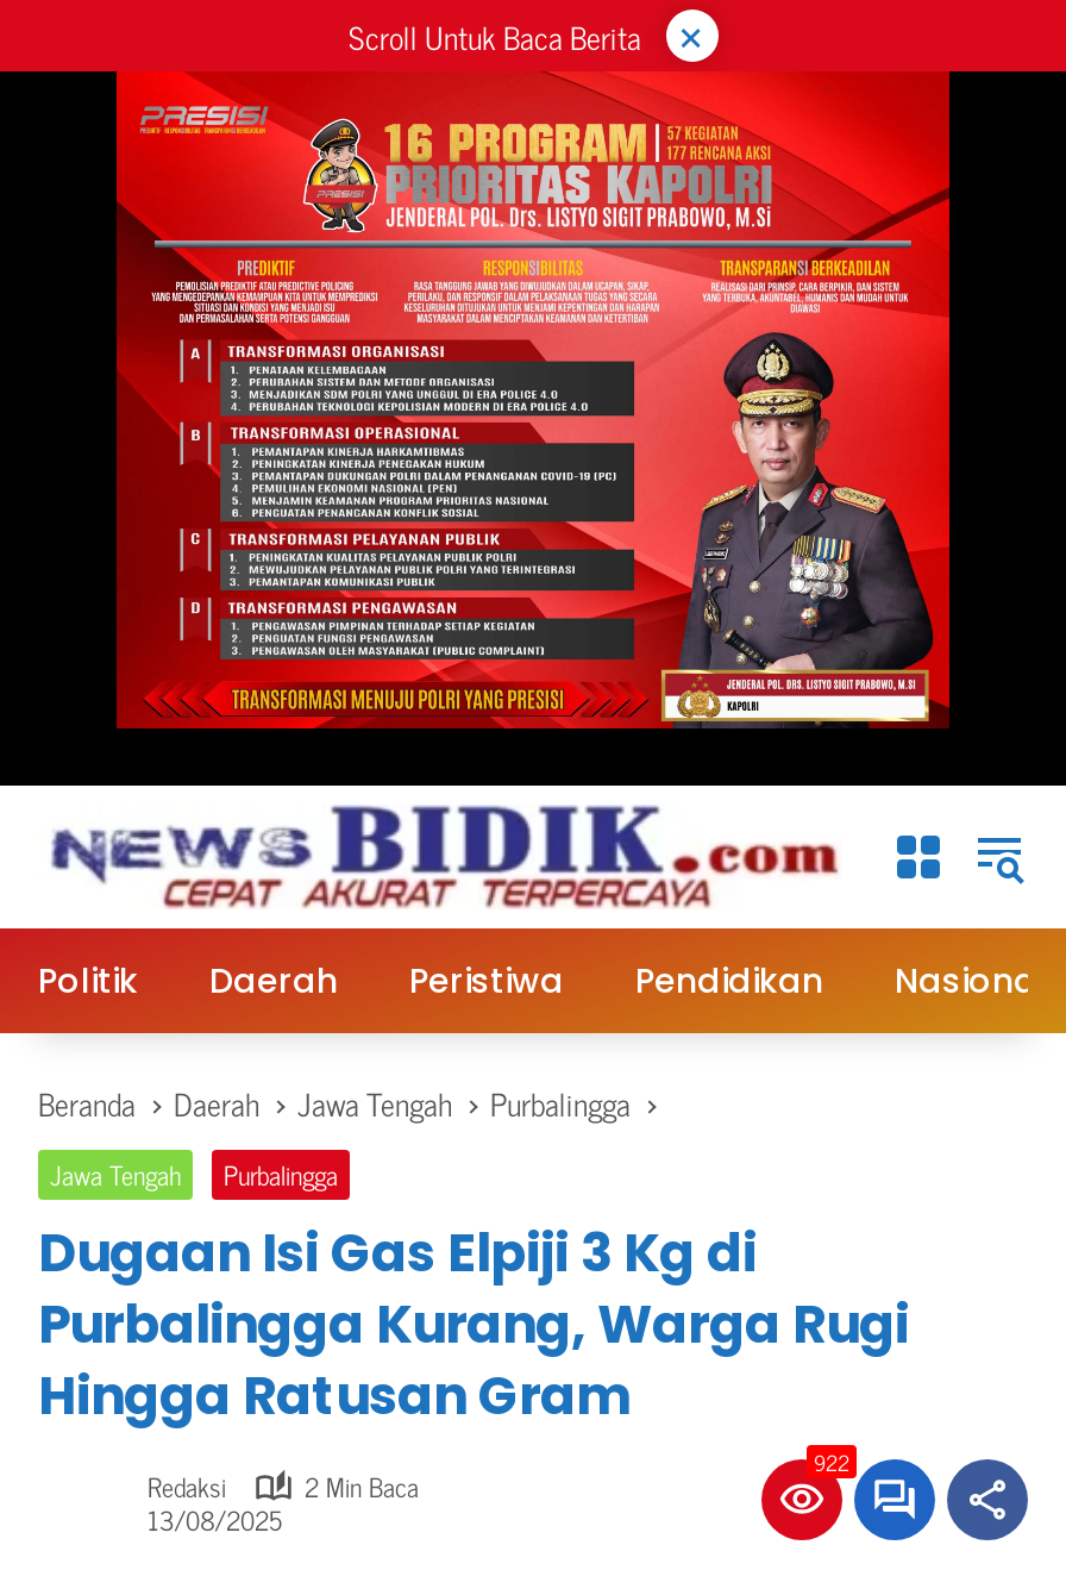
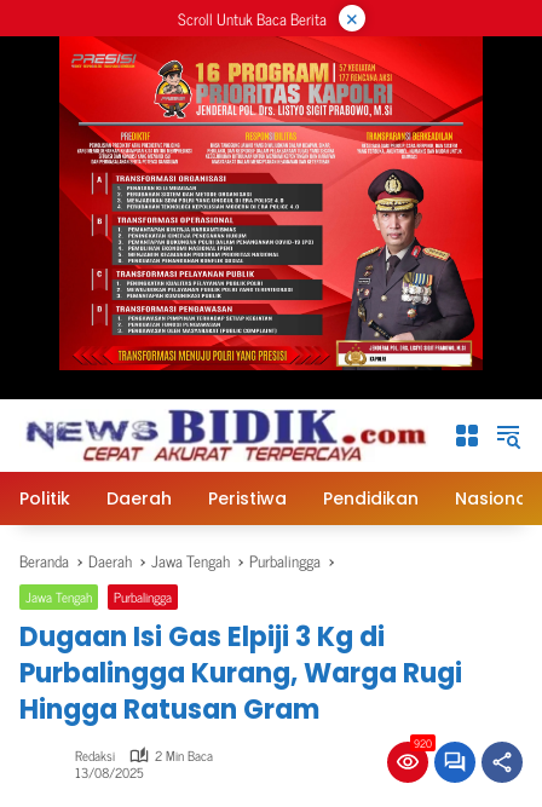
- 922
+ 920
